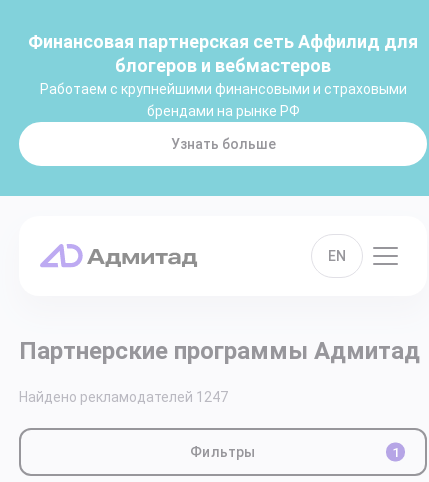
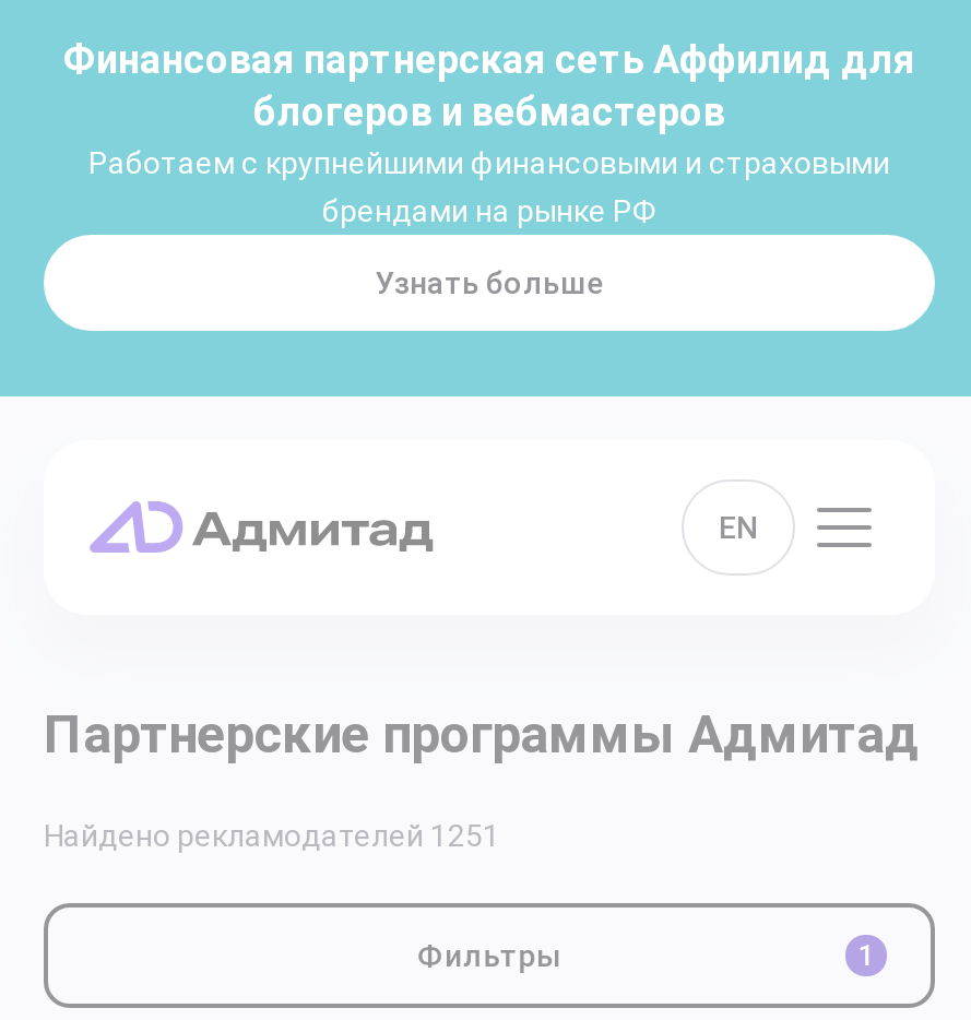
- Найдено рекламодателей 1247
+ Найдено рекламодателей 1251
